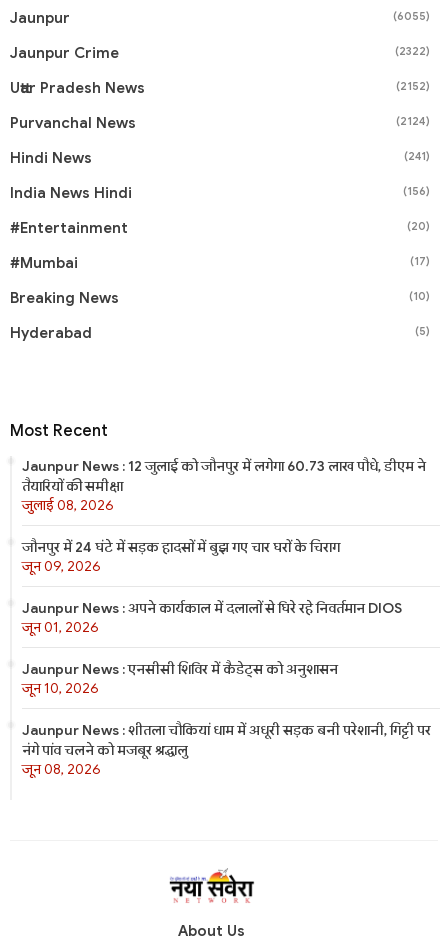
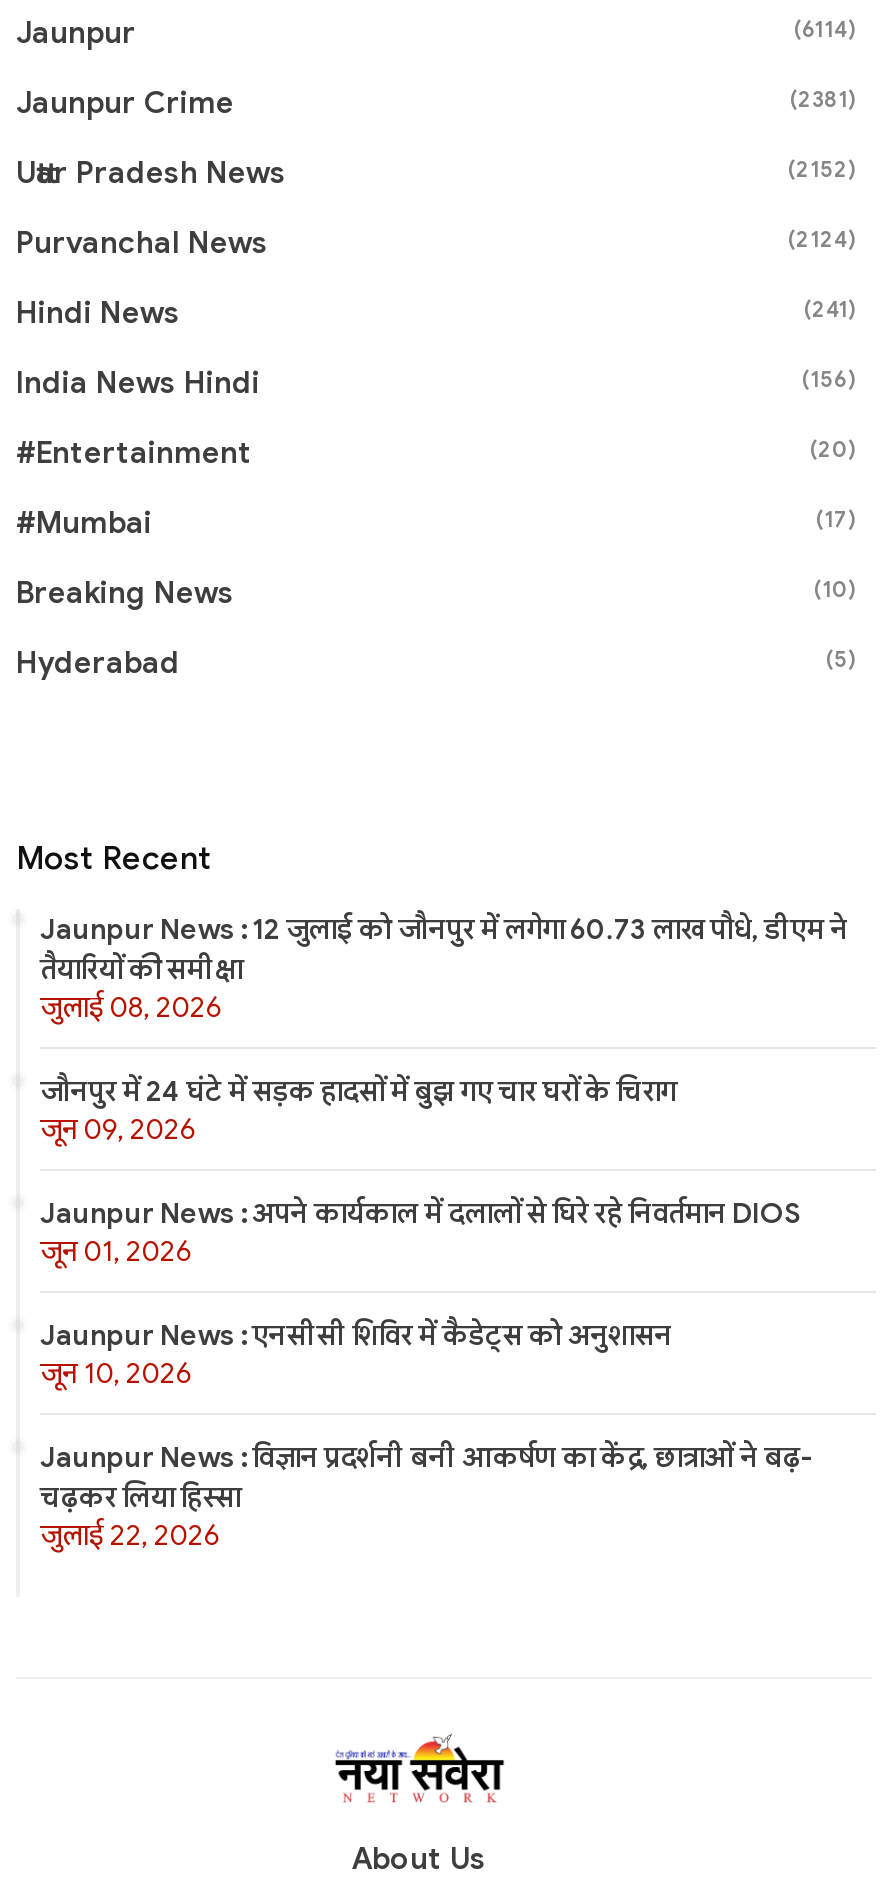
- (6055)
+ (6114)

- (2322)
+ (2381)

- Jaunpur News : शीतला चौकियां धाम में अधूरी सड़क बनी परेशानी, गिट्टी पर
- नंगे पांव चलने को मजबूर श्रद्धालु
- जून 08, 2026
+ Jaunpur News : विज्ञान प्रदर्शनी बनी आकर्षण का केंद्र, छात्राओं ने बढ़-
+ चढ़कर लिया हिस्सा
+ जुलाई 22, 2026
